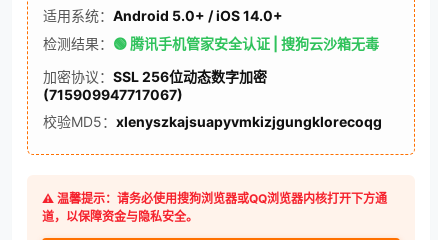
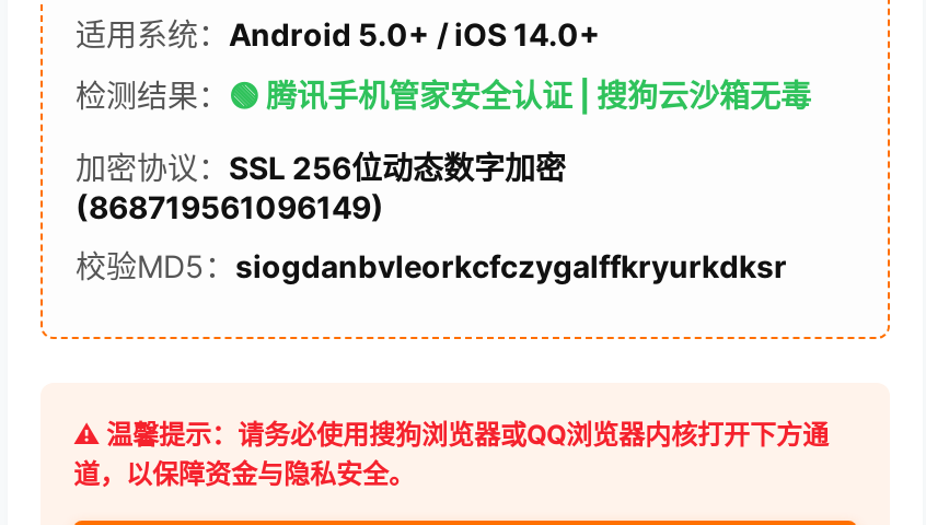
- (715909947717067)
+ (868719561096149)

- 校验MD5：xlenyszkajsuapyvmkizjgungklorecoqg
+ 校验MD5：siogdanbvleorkcfczygalffkryurkdksr
